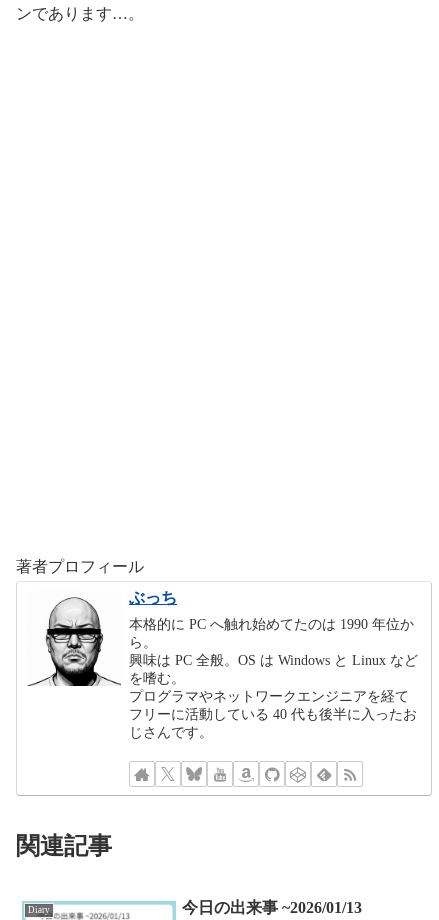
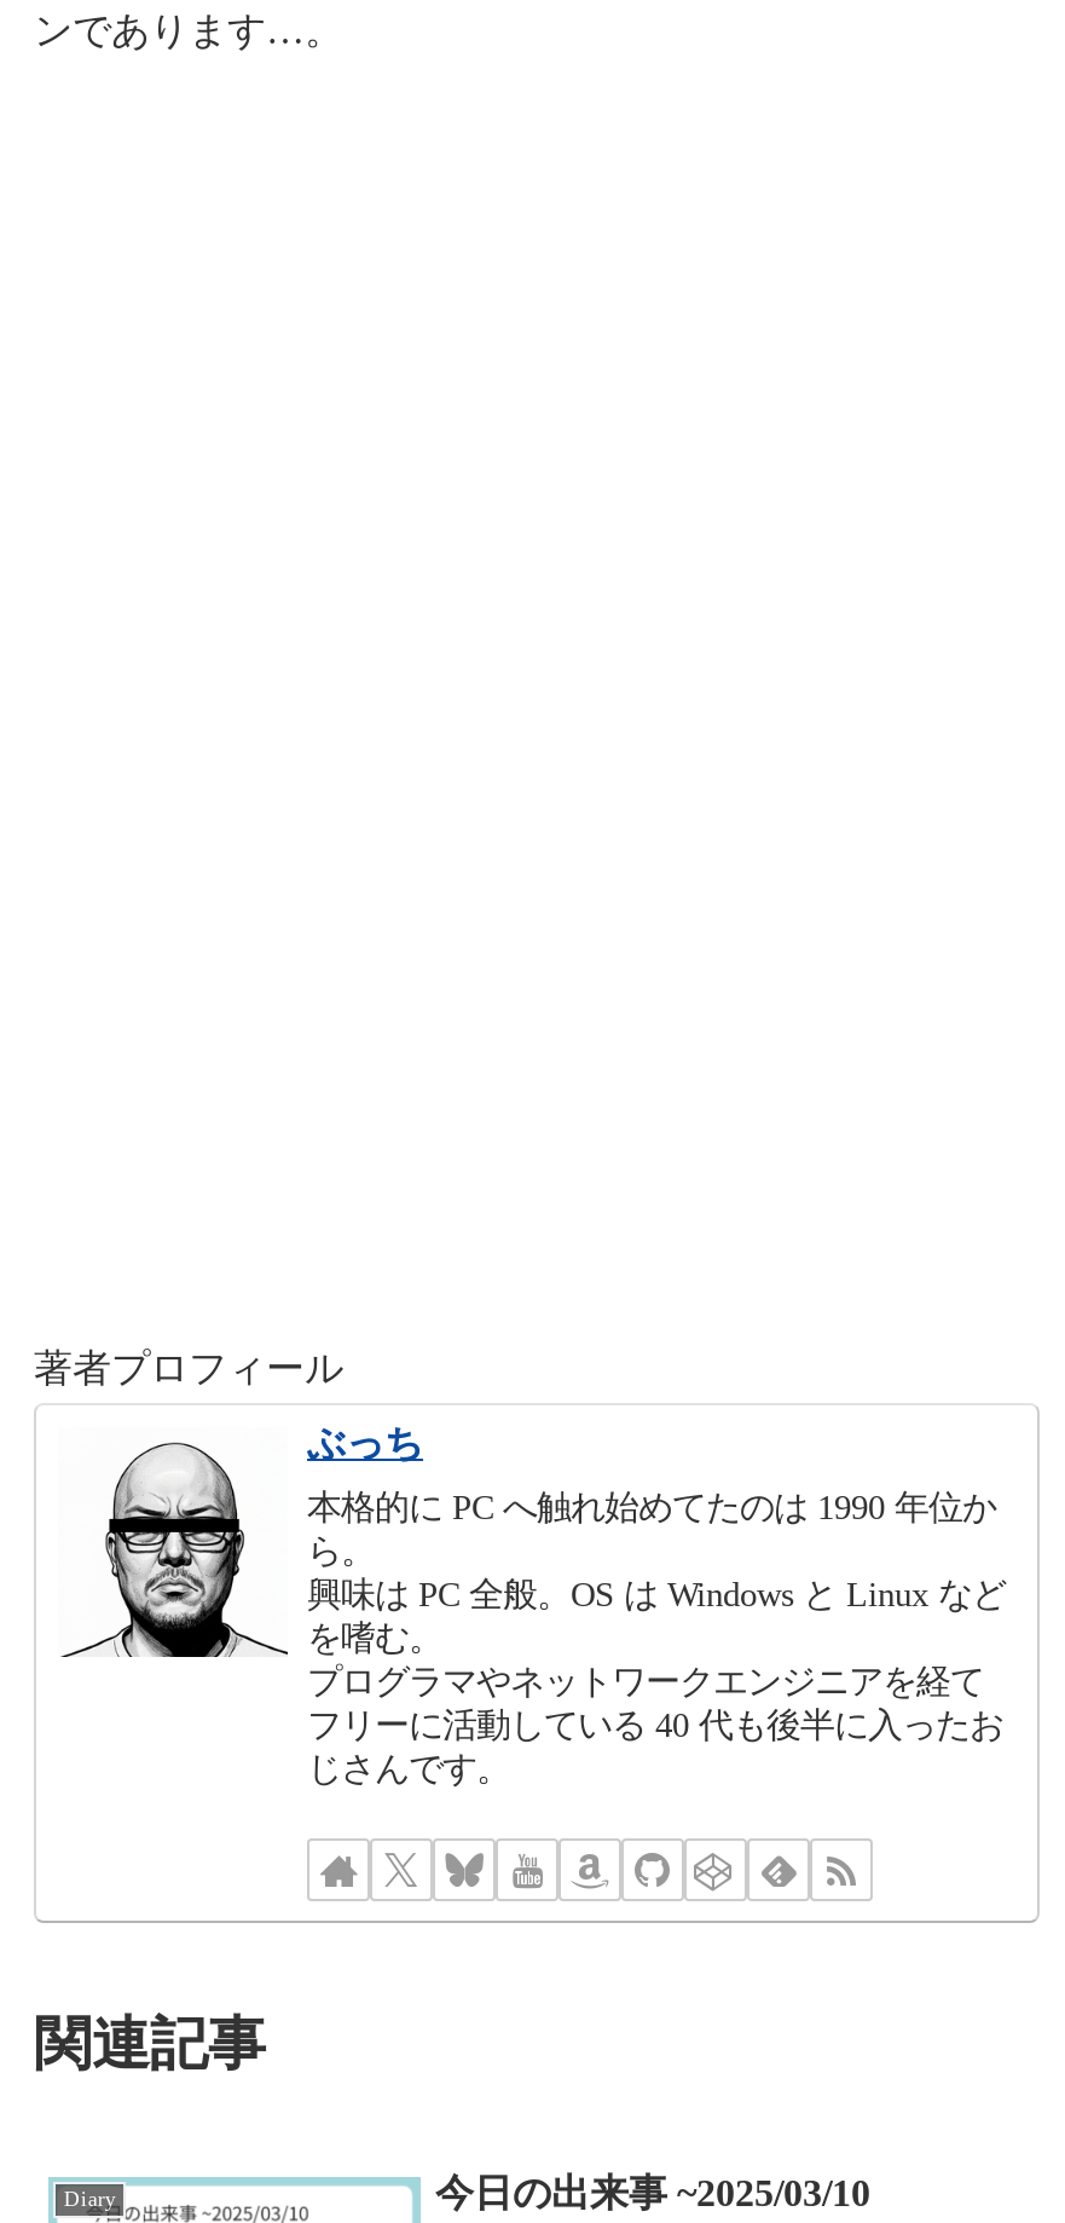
- 今日の出来事 ~2026/01/13
+ 今日の出来事 ~2025/03/10
